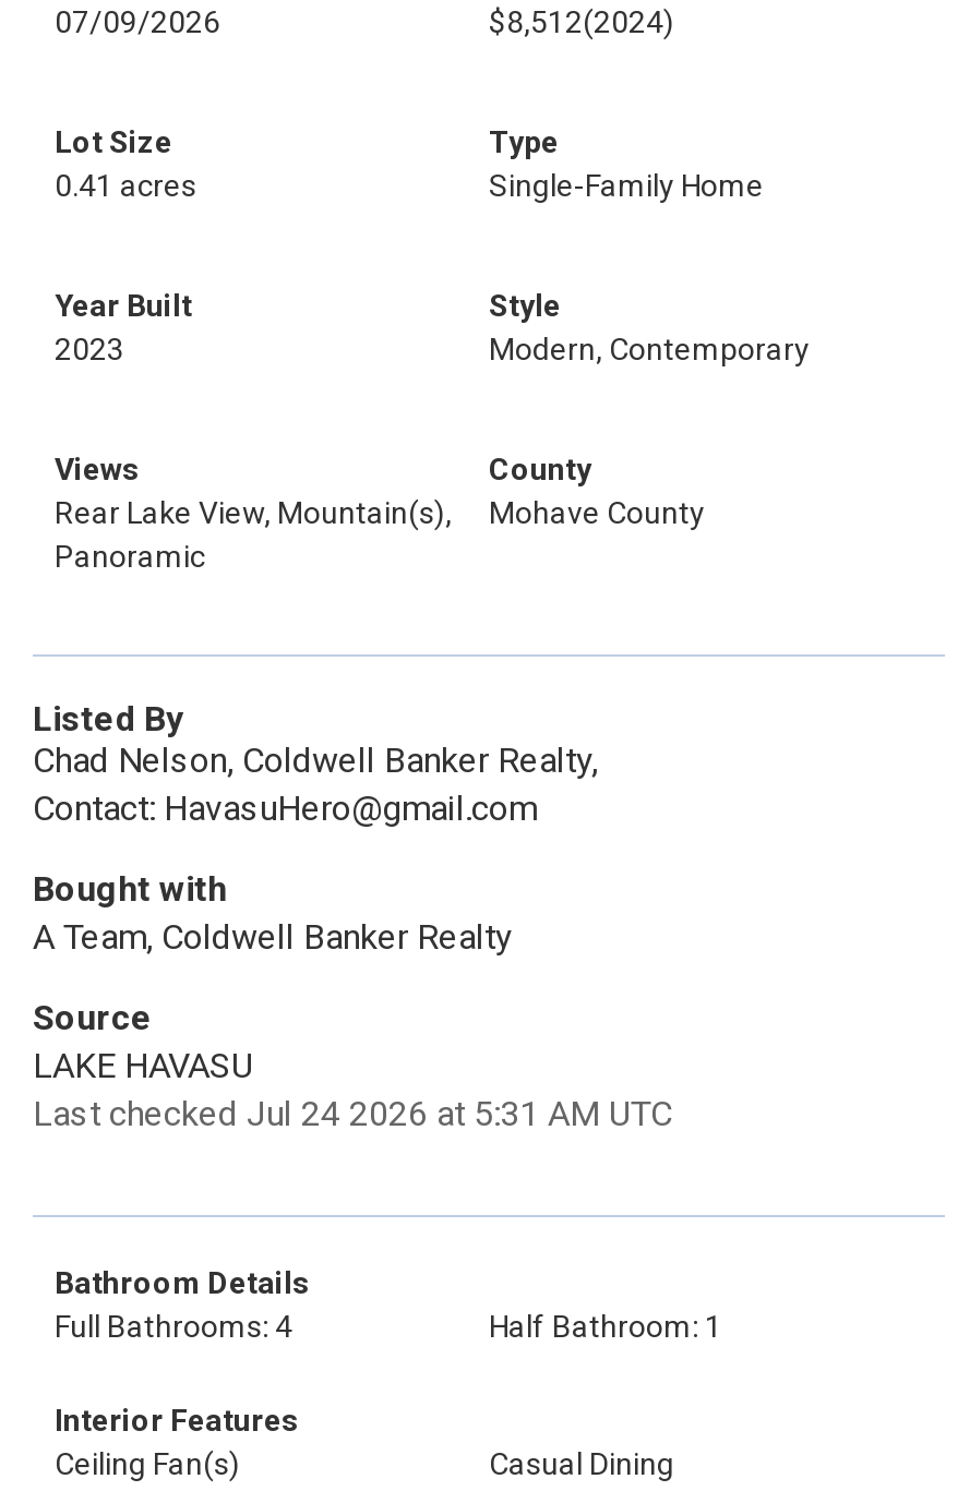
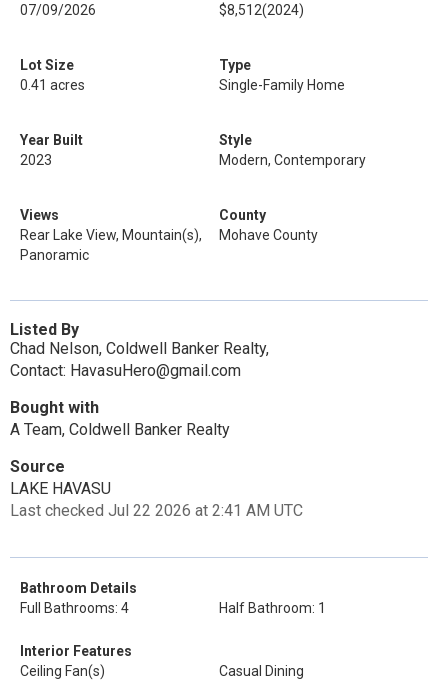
- Last checked Jul 24 2026 at 5:31 AM UTC
+ Last checked Jul 22 2026 at 2:41 AM UTC
